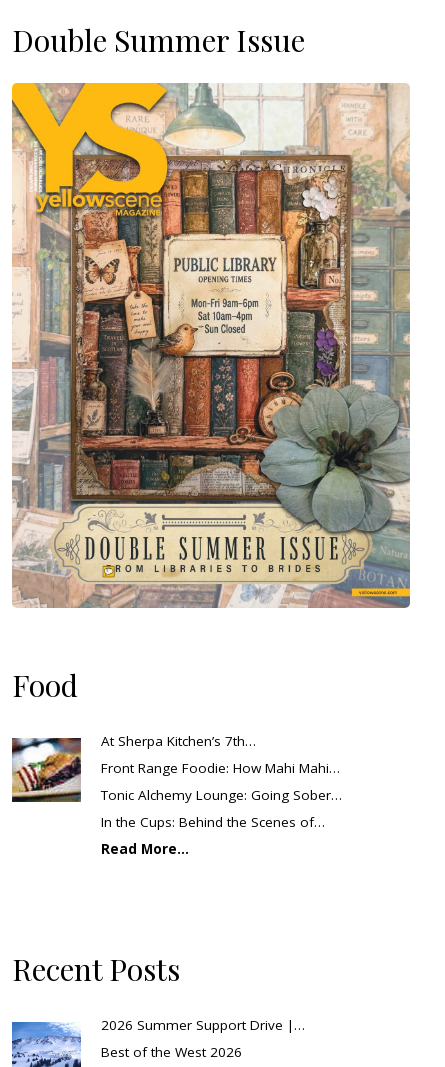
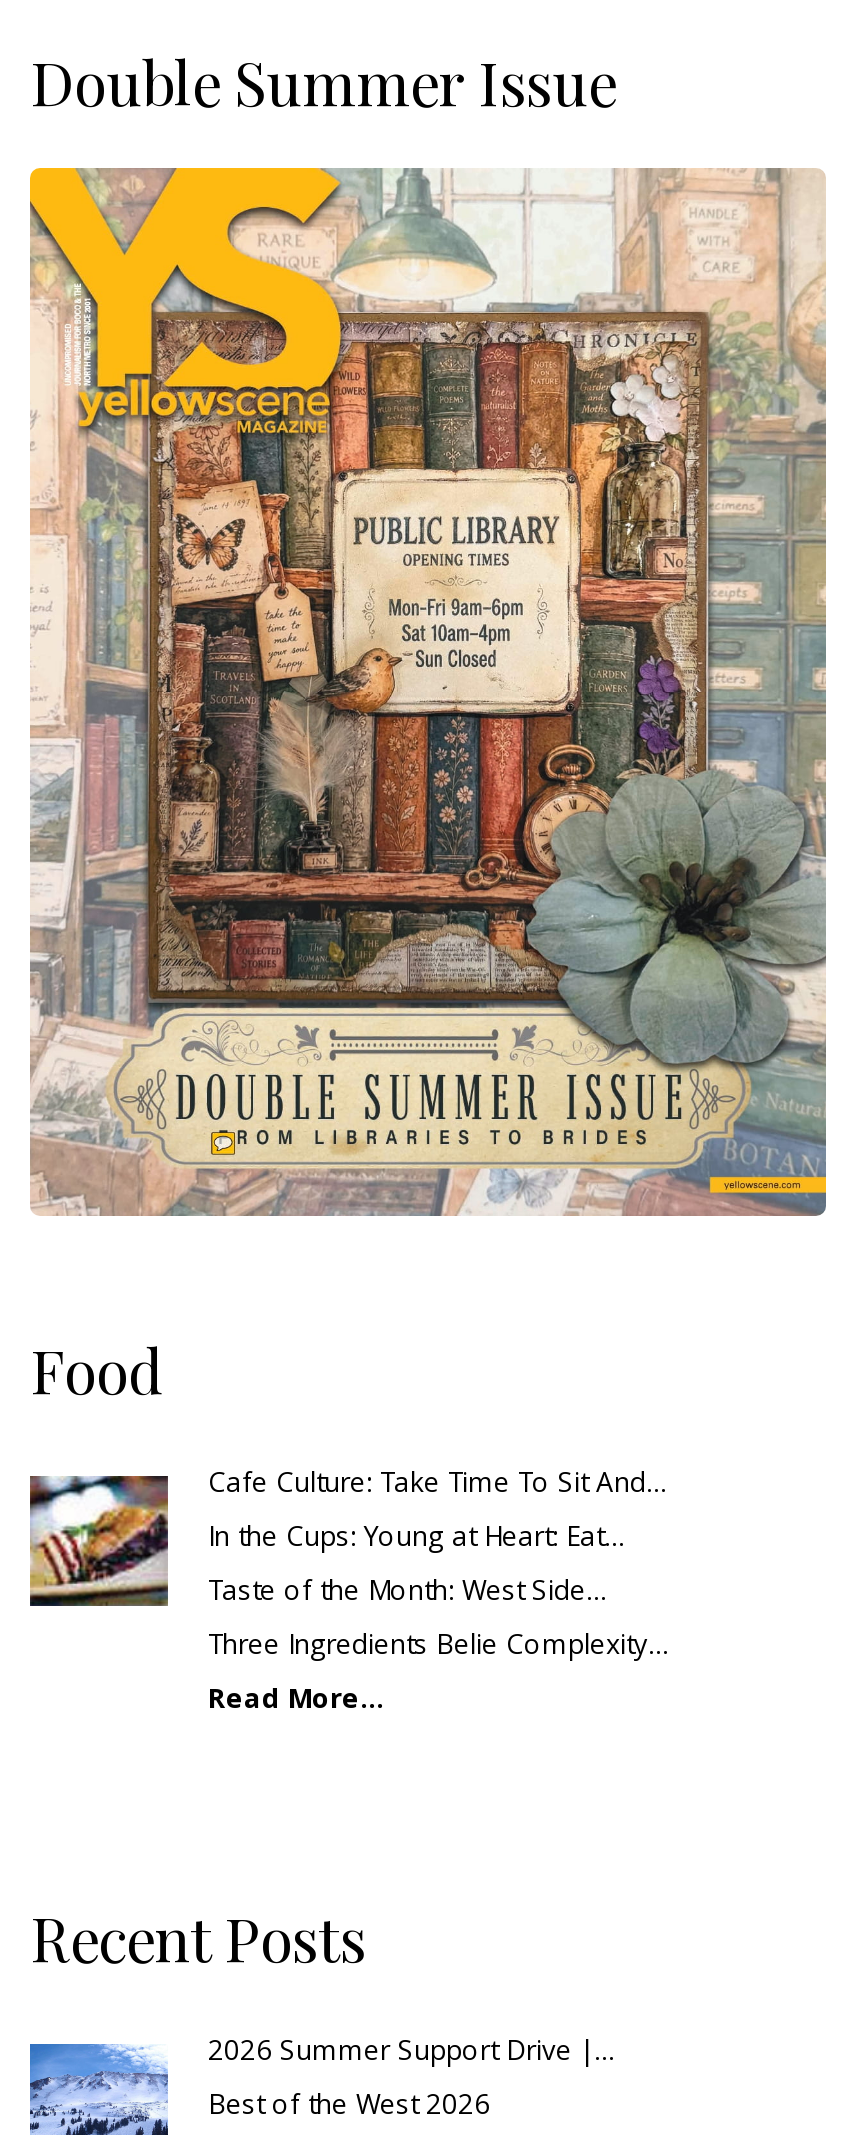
- At Sherpa Kitchen’s 7th…
+ Cafe Culture: Take Time To Sit And…

- Front Range Foodie: How Mahi Mahi…
+ In the Cups: Young at Heart: Eat…

- Tonic Alchemy Lounge: Going Sober…
+ Taste of the Month: West Side…

- In the Cups: Behind the Scenes of…
+ Three Ingredients Belie Complexity…
